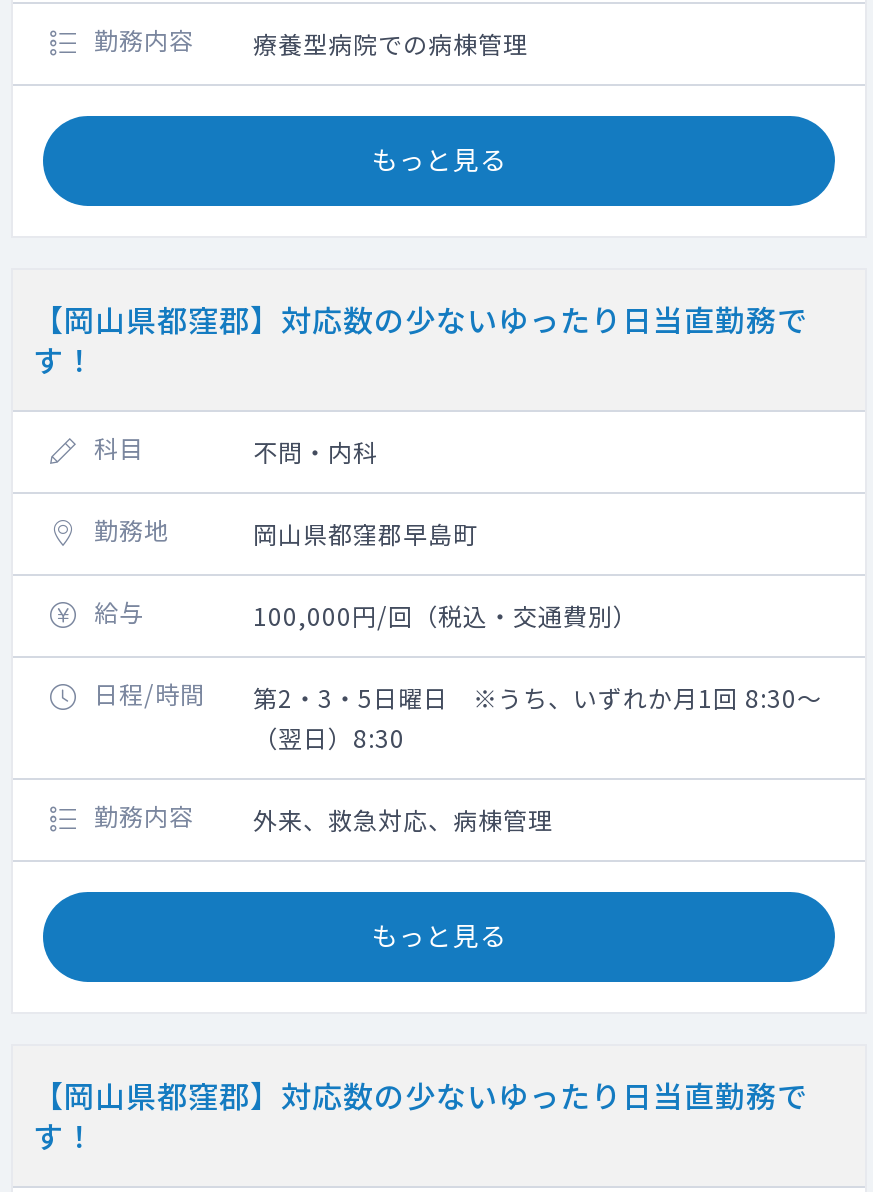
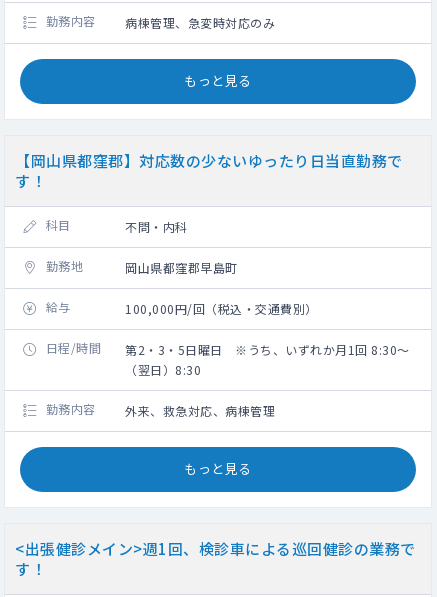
- 療養型病院での病棟管理
+ 病棟管理、急変時対応のみ

- 【岡山県都窪郡】対応数の少ないゆったり日当直勤務で
+ <出張健診メイン>週1回、検診車による巡回健診の業務で
